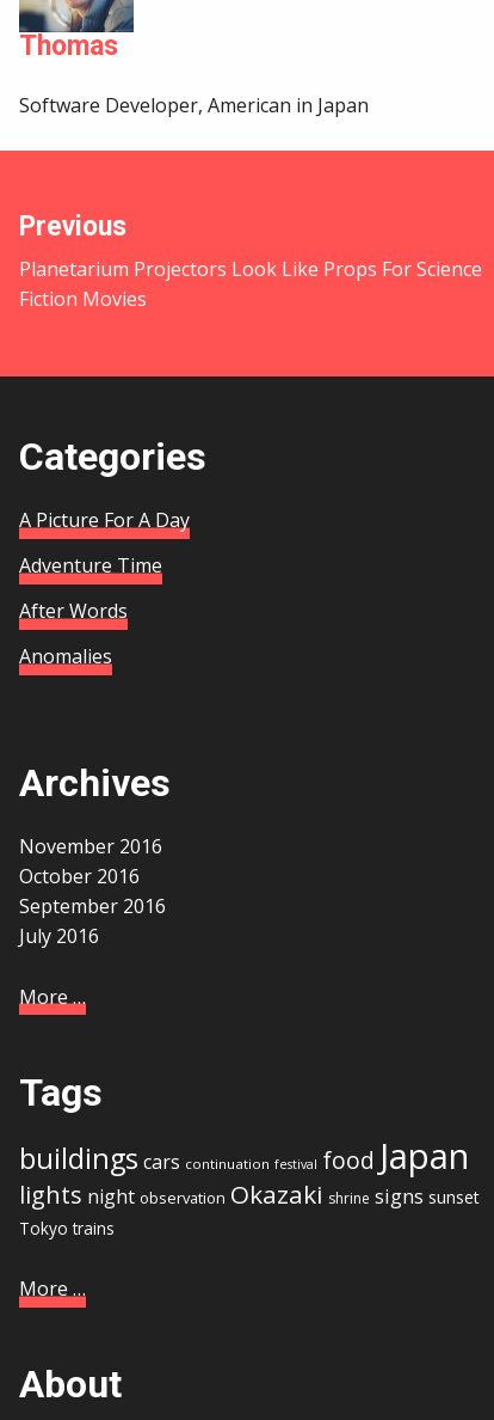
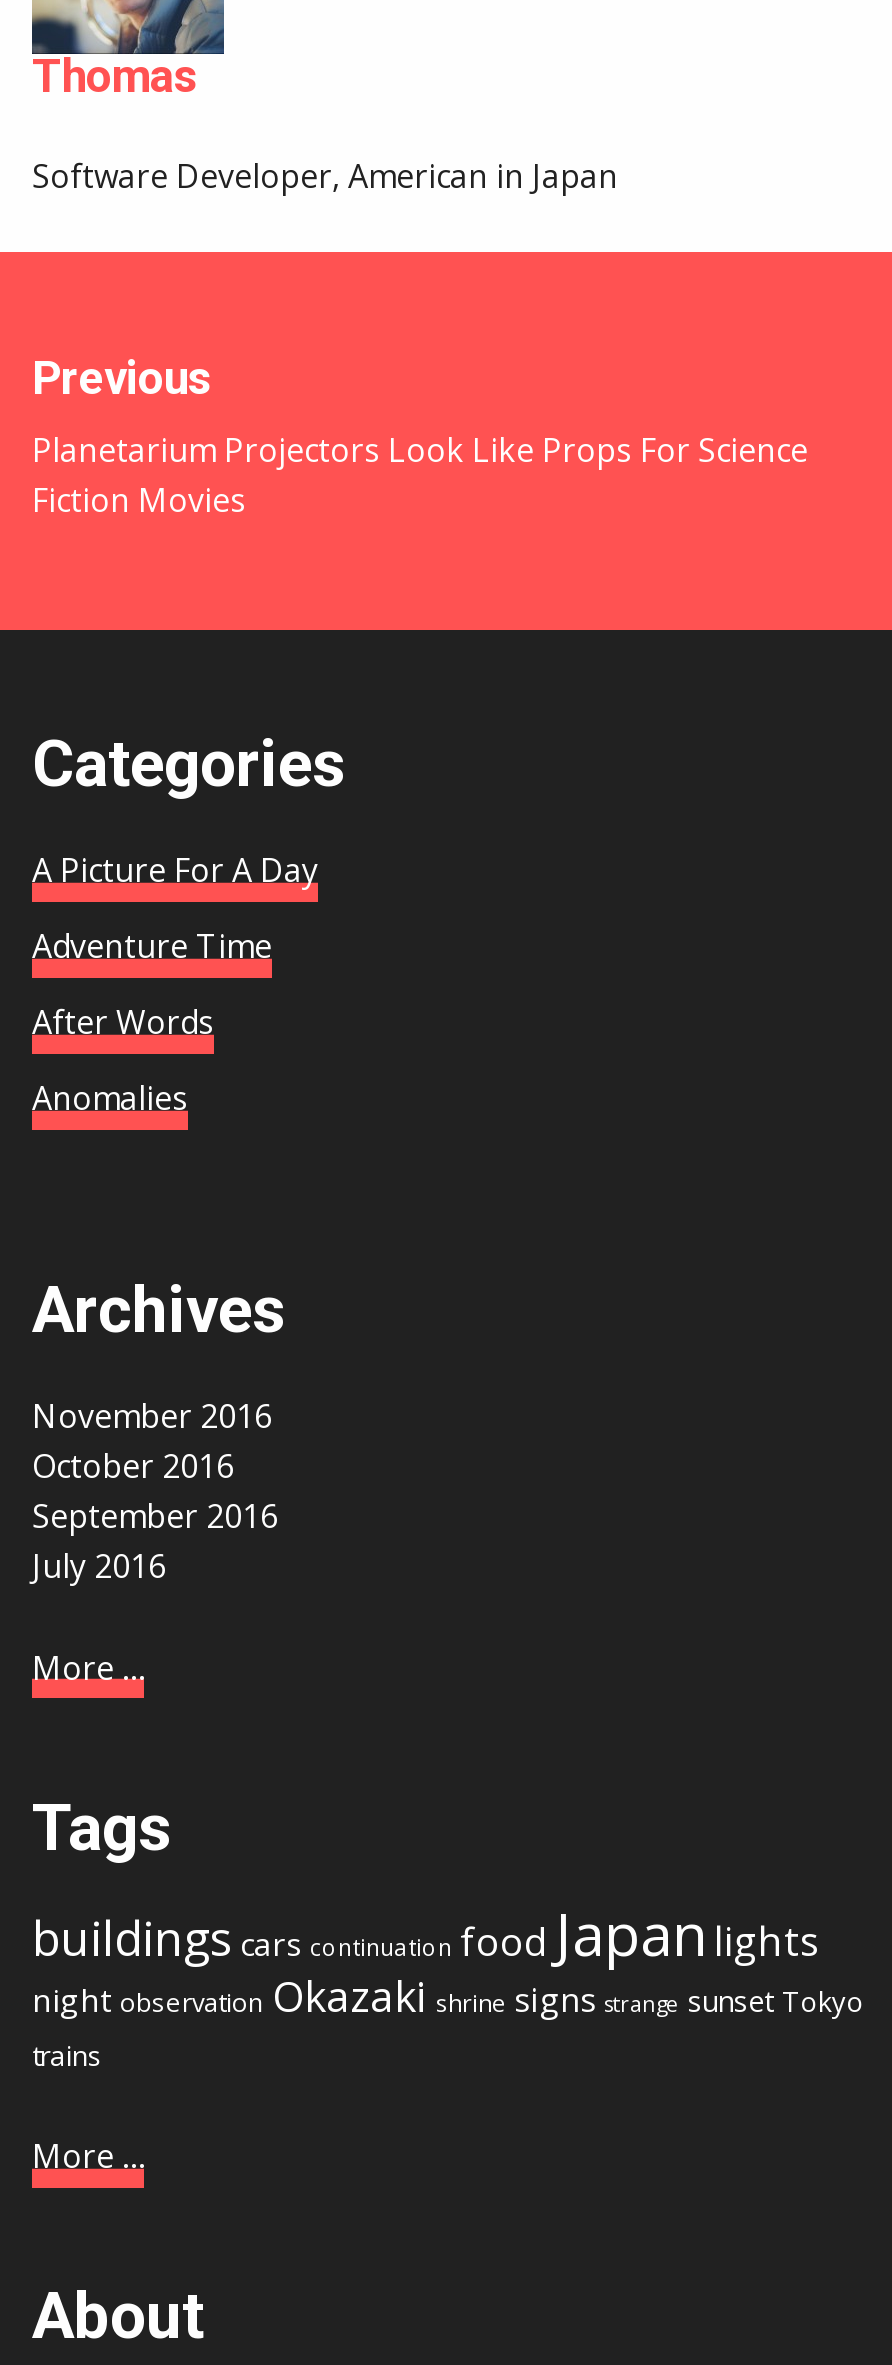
- buildings cars continuation festival food Japan
- lights night observation Okazaki shrine signs sunset
- Tokyo trains
+ buildings cars continuation food Japan lights
+ night observation Okazaki shrine signs strange sunset Tokyo
+ trains
